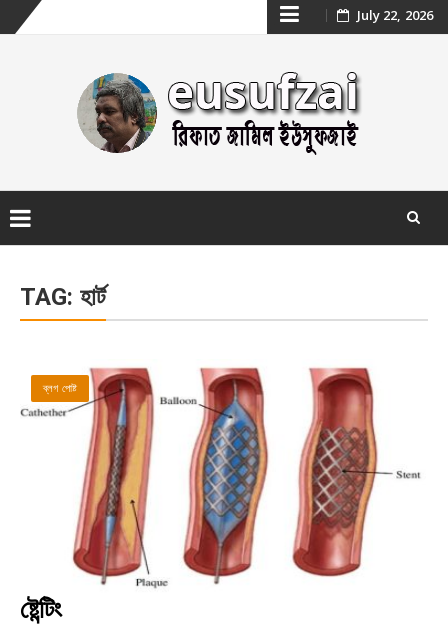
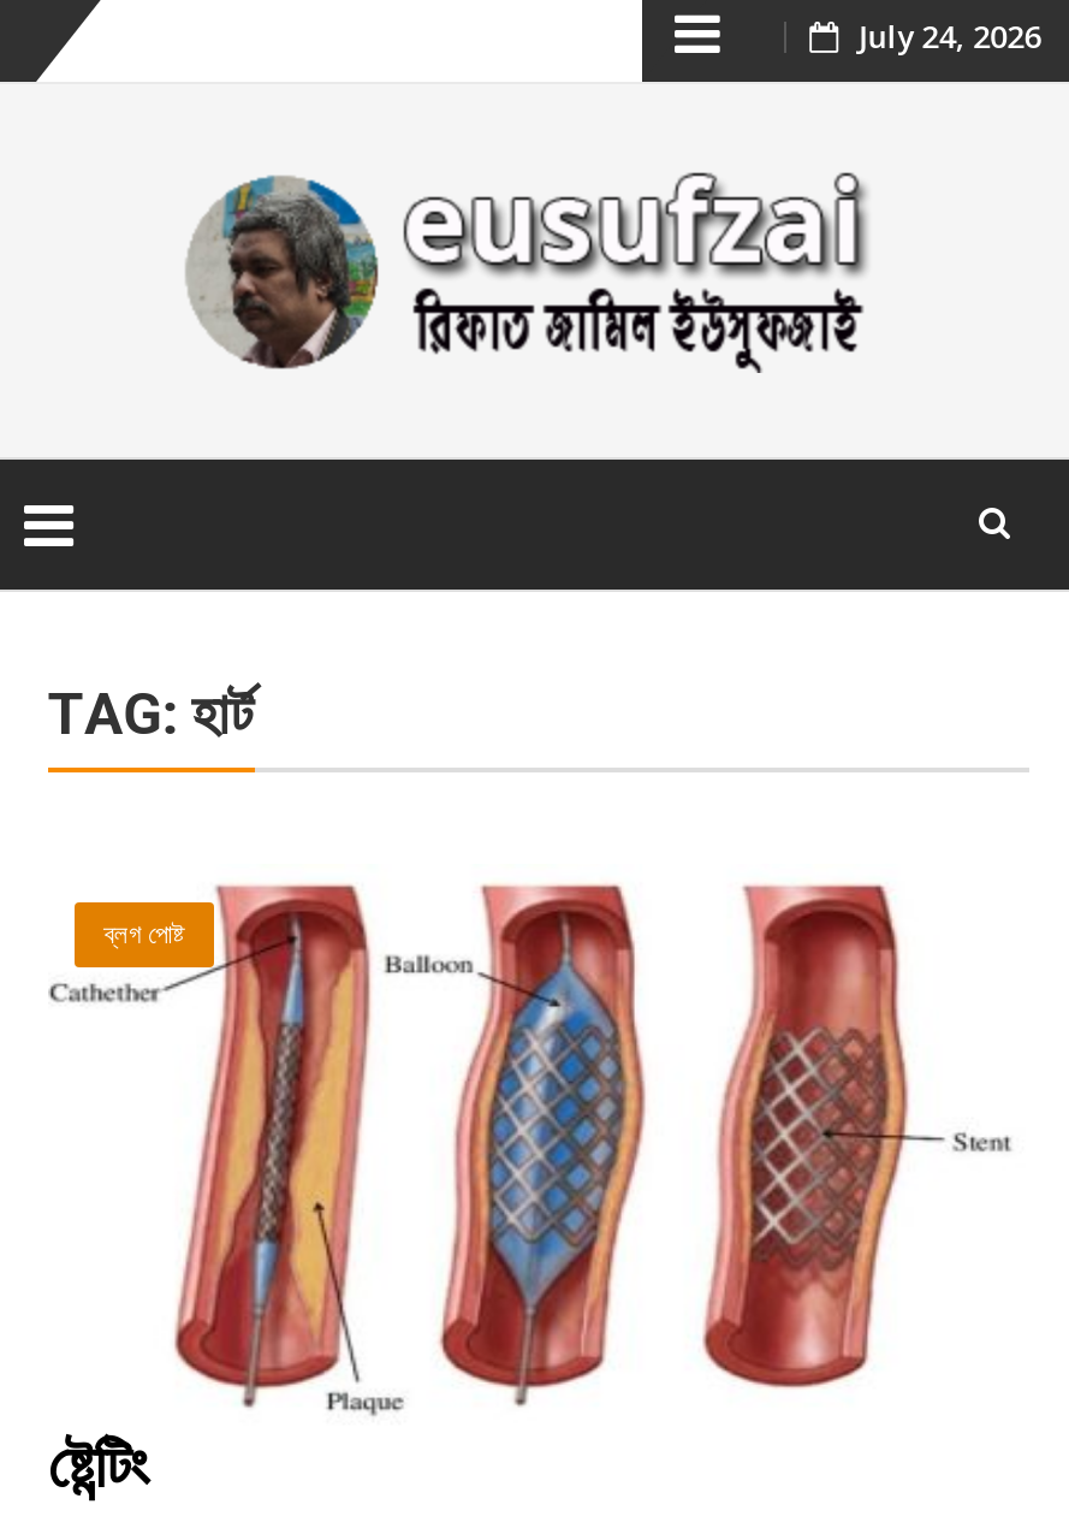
- July 22, 2026
+ July 24, 2026
